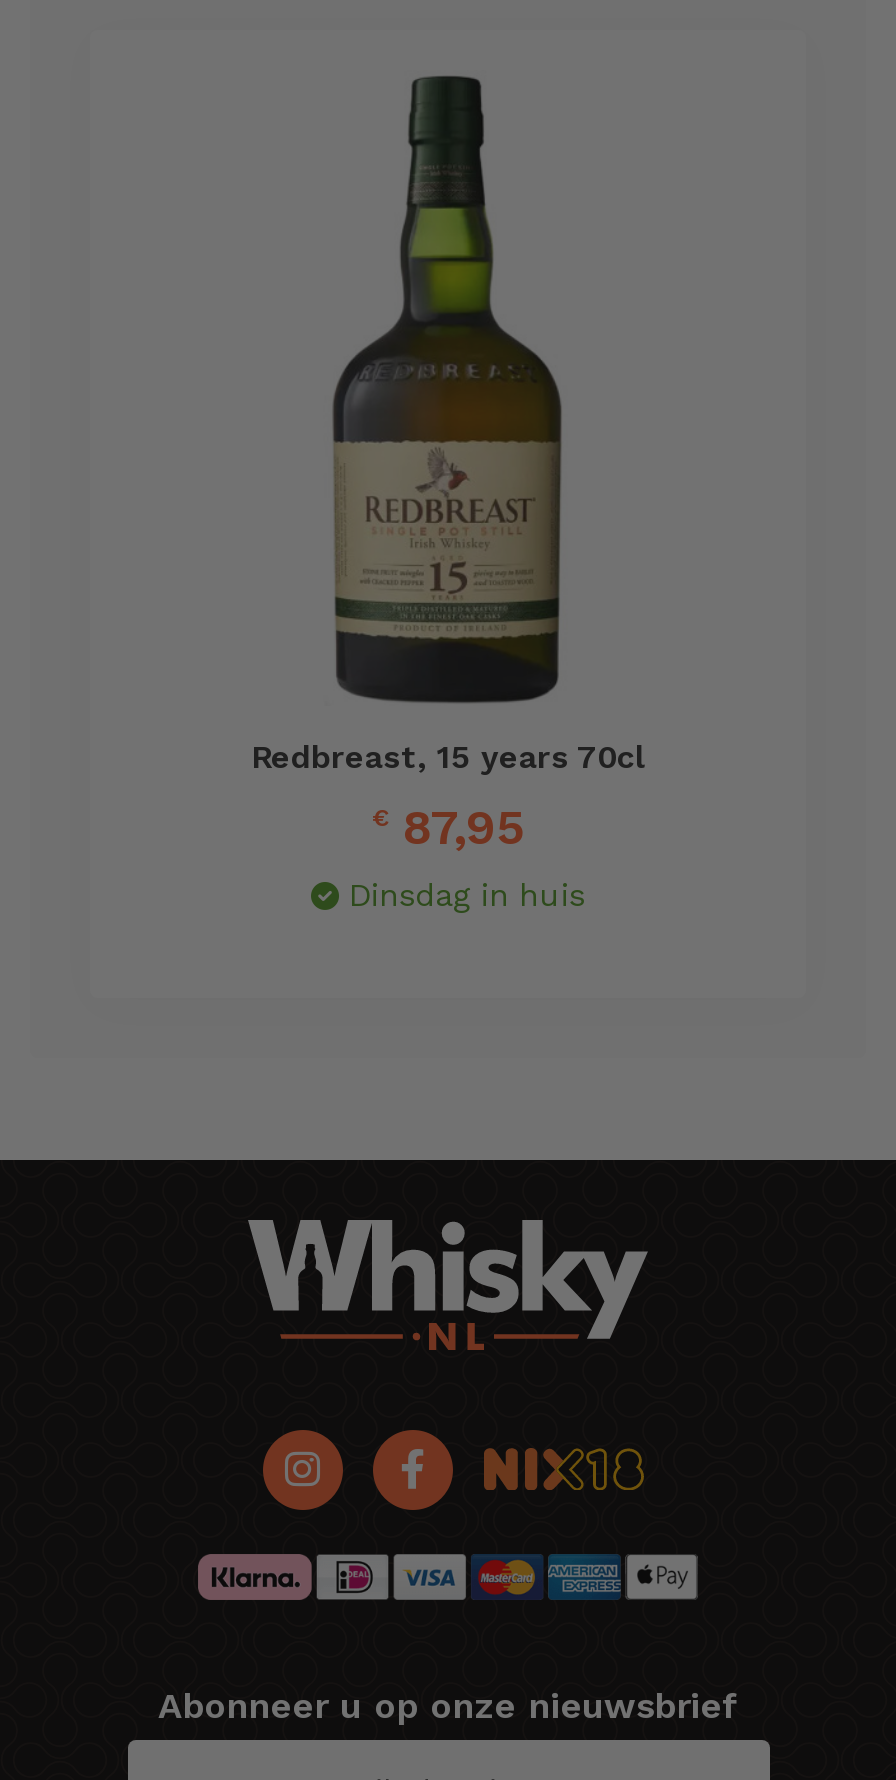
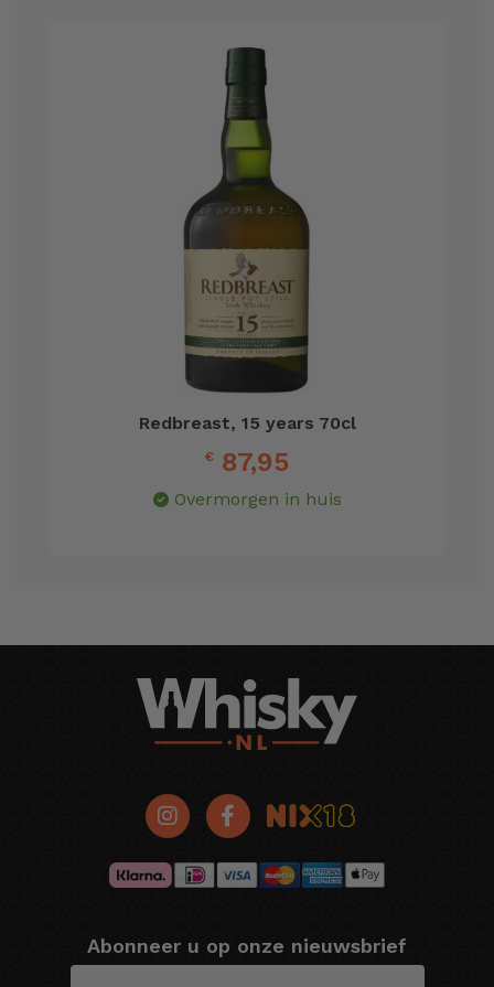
- Dinsdag in huis
+ Overmorgen in huis
